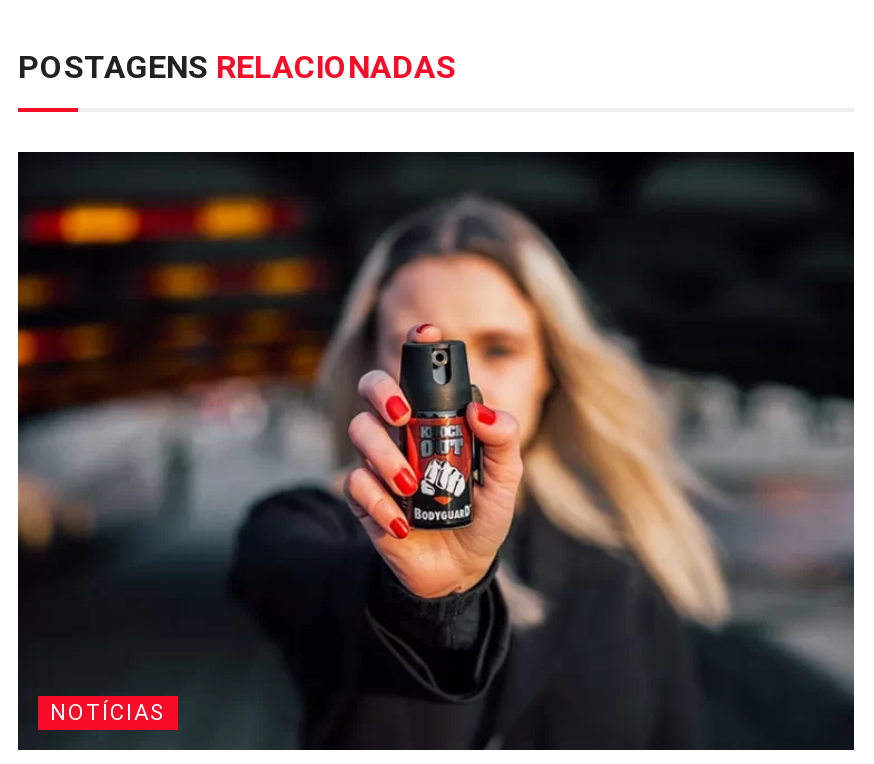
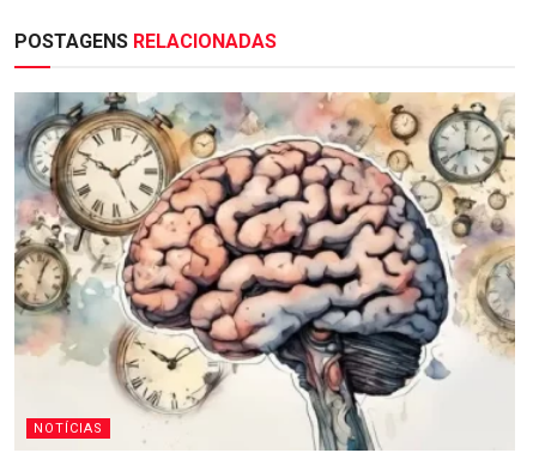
- [image]
+ [image]
